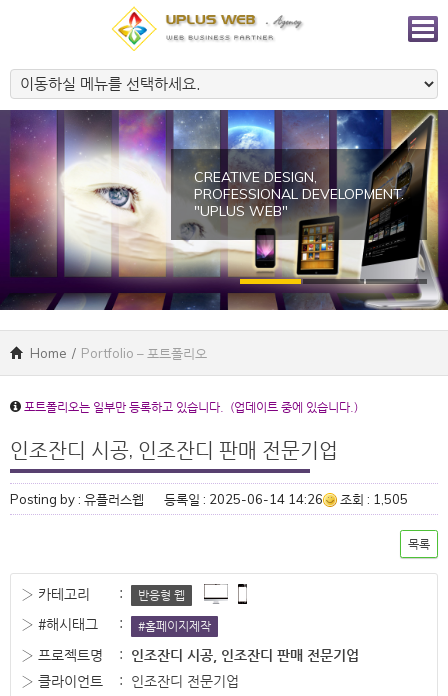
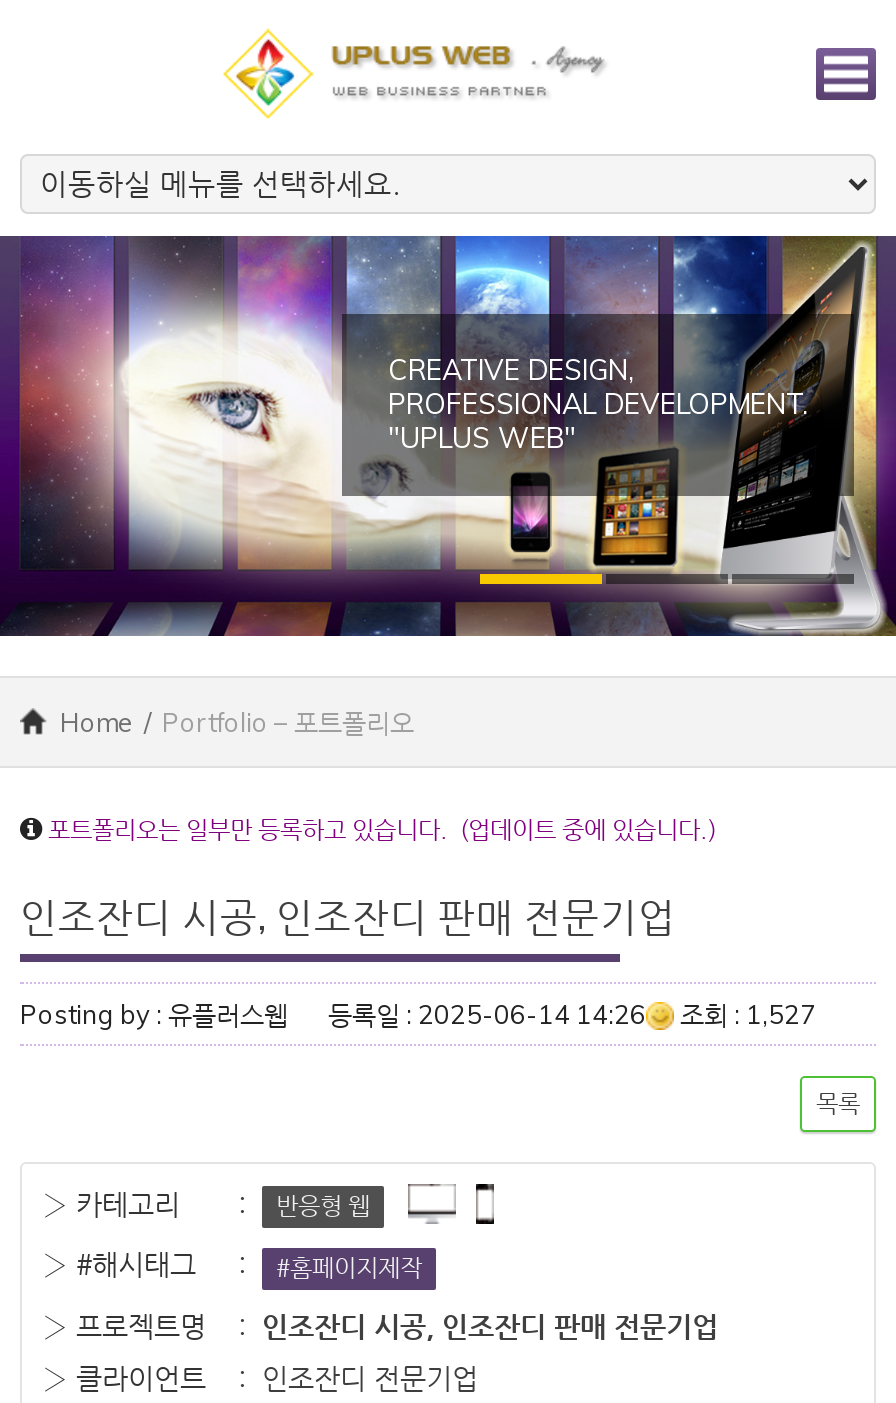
- Posting by : 유플러스웹 등록일 : 2025-06-14 14:26 조회 : 1,505
+ Posting by : 유플러스웹 등록일 : 2025-06-14 14:26 조회 : 1,527
